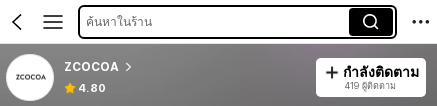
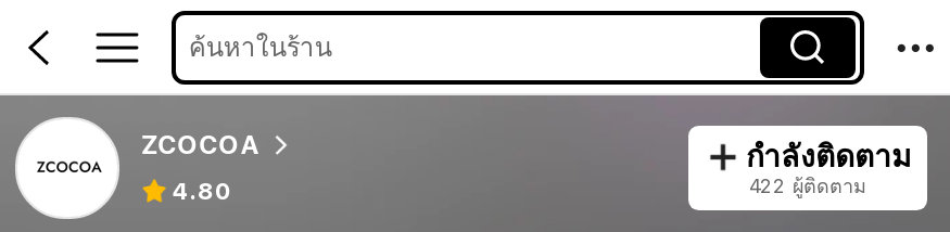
- 419 ผู้ติดตาม
+ 422 ผู้ติดตาม
